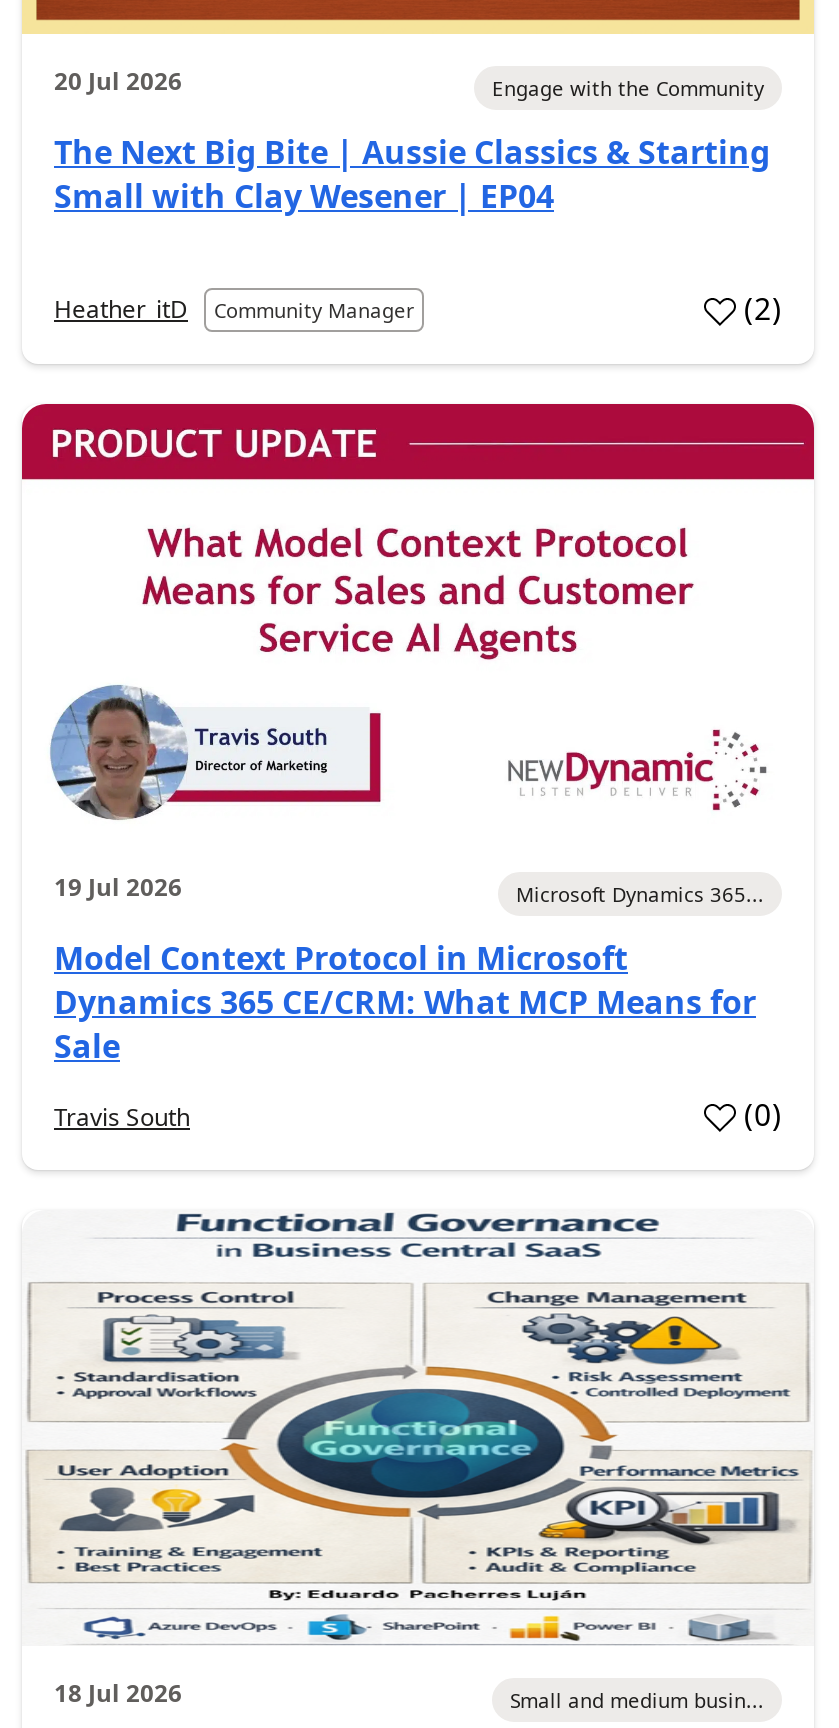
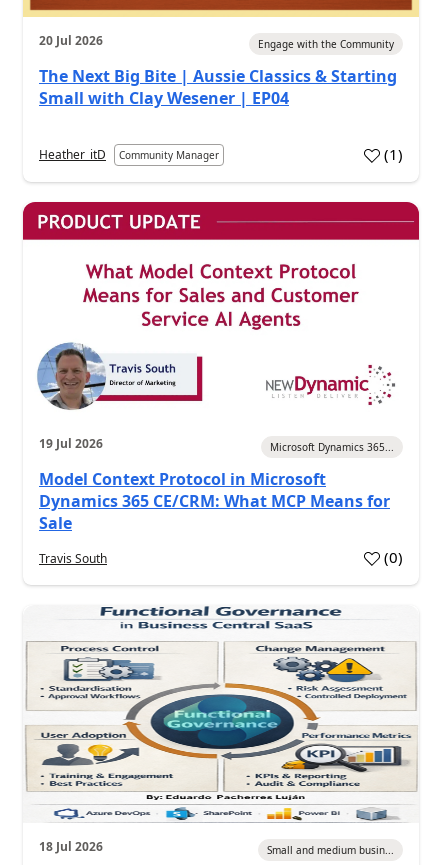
- (2)
+ (1)
